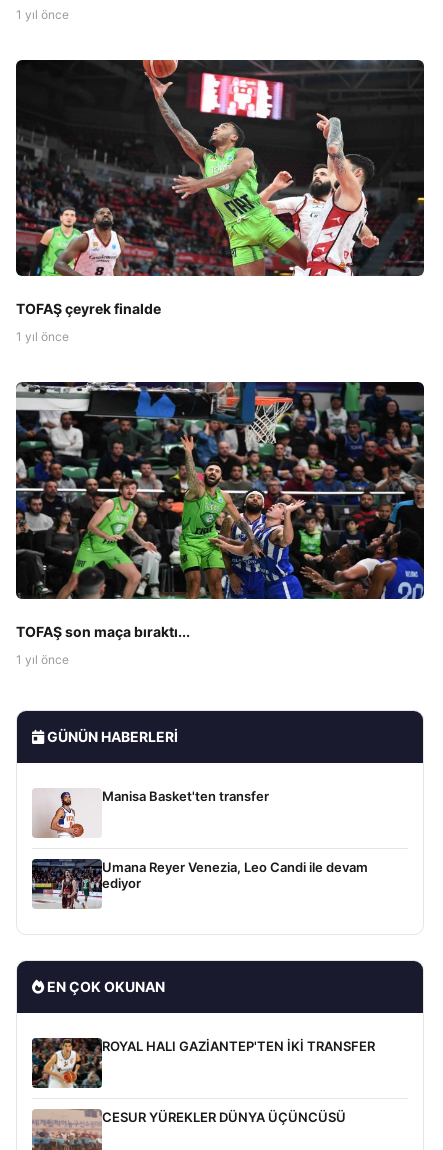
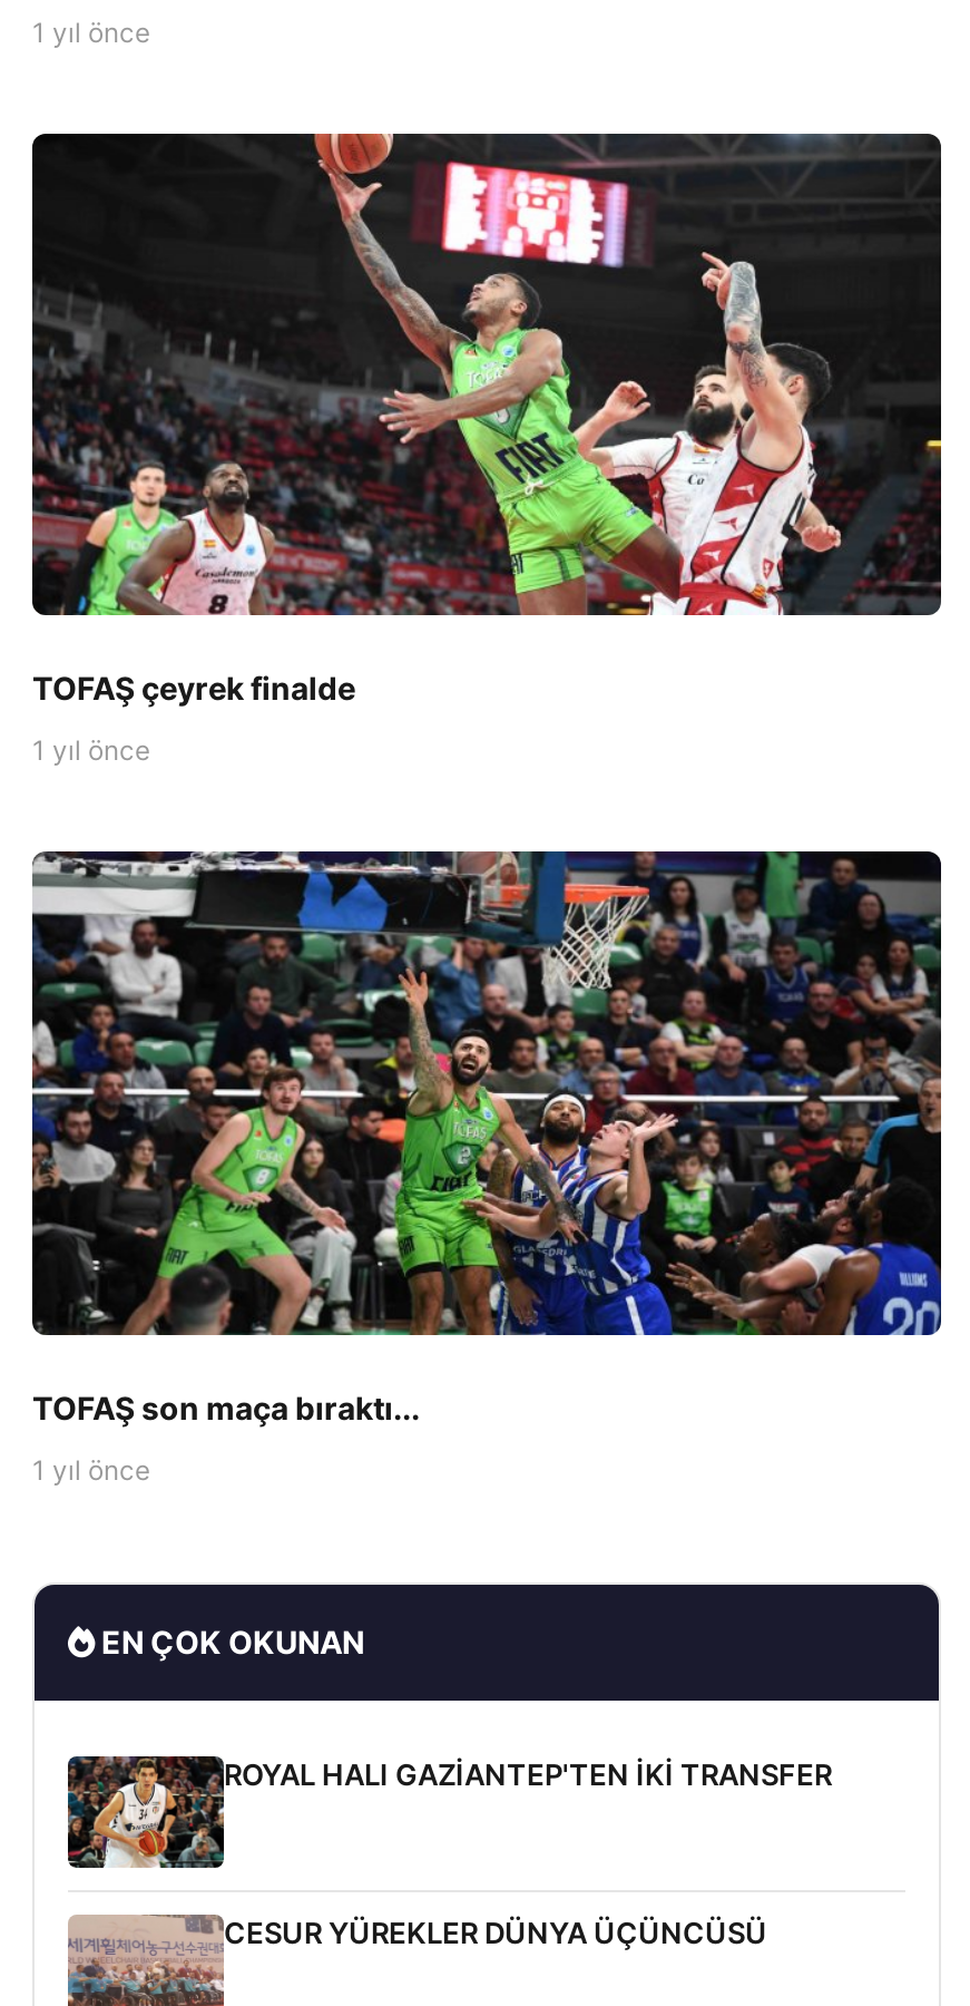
- GÜNÜN HABERLERI

- [image]
- Manisa Basket'ten transfer

- [image]
- Umana Reyer Venezia, Leo Candi ile devam
- ediyor
